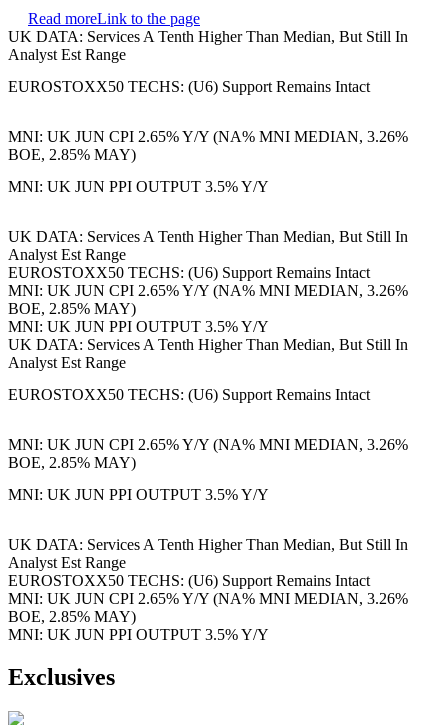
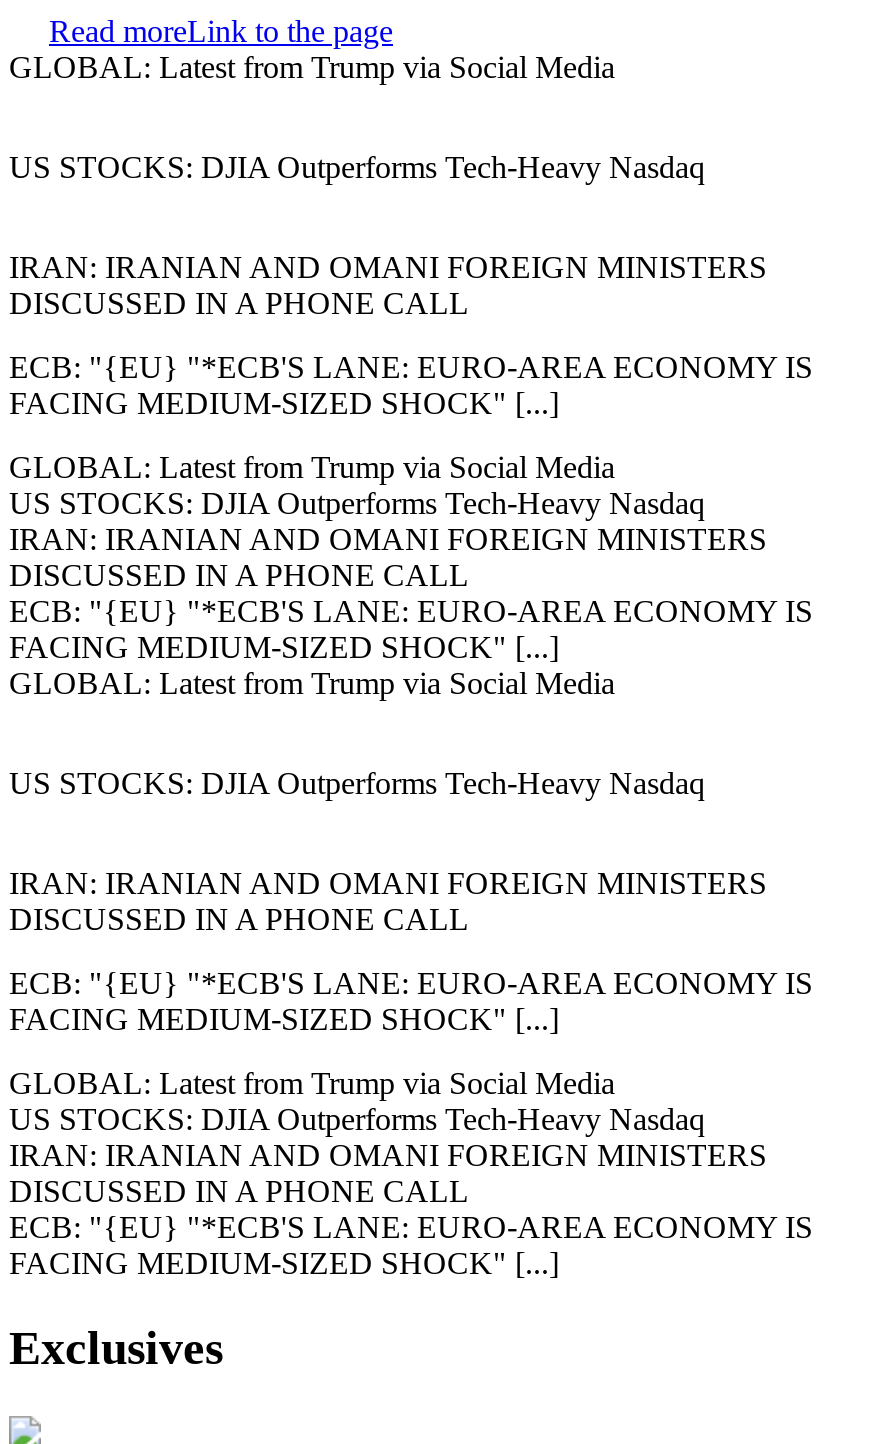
- UK DATA: Services A Tenth Higher Than Median, But Still In
- Analyst Est Range
+ GLOBAL: Latest from Trump via Social Media

- EUROSTOXX50 TECHS: (U6) Support Remains Intact
+ US STOCKS: DJIA Outperforms Tech-Heavy Nasdaq

- MNI: UK JUN CPI 2.65% Y/Y (NA% MNI MEDIAN, 3.26%
- BOE, 2.85% MAY)
+ IRAN: IRANIAN AND OMANI FOREIGN MINISTERS
+ DISCUSSED IN A PHONE CALL

- MNI: UK JUN PPI OUTPUT 3.5% Y/Y
+ ECB: "{EU} "*ECB'S LANE: EURO-AREA ECONOMY IS
+ FACING MEDIUM-SIZED SHOCK" [...]

- UK DATA: Services A Tenth Higher Than Median, But Still In
- Analyst Est Range
- EUROSTOXX50 TECHS: (U6) Support Remains Intact
- MNI: UK JUN CPI 2.65% Y/Y (NA% MNI MEDIAN, 3.26%
- BOE, 2.85% MAY)
- MNI: UK JUN PPI OUTPUT 3.5% Y/Y
- UK DATA: Services A Tenth Higher Than Median, But Still In
- Analyst Est Range
+ GLOBAL: Latest from Trump via Social Media
+ US STOCKS: DJIA Outperforms Tech-Heavy Nasdaq
+ IRAN: IRANIAN AND OMANI FOREIGN MINISTERS
+ DISCUSSED IN A PHONE CALL
+ ECB: "{EU} "*ECB'S LANE: EURO-AREA ECONOMY IS
+ FACING MEDIUM-SIZED SHOCK" [...]
+ GLOBAL: Latest from Trump via Social Media

- EUROSTOXX50 TECHS: (U6) Support Remains Intact
+ US STOCKS: DJIA Outperforms Tech-Heavy Nasdaq

- MNI: UK JUN CPI 2.65% Y/Y (NA% MNI MEDIAN, 3.26%
- BOE, 2.85% MAY)
+ IRAN: IRANIAN AND OMANI FOREIGN MINISTERS
+ DISCUSSED IN A PHONE CALL

- MNI: UK JUN PPI OUTPUT 3.5% Y/Y
+ ECB: "{EU} "*ECB'S LANE: EURO-AREA ECONOMY IS
+ FACING MEDIUM-SIZED SHOCK" [...]

- UK DATA: Services A Tenth Higher Than Median, But Still In
- Analyst Est Range
- EUROSTOXX50 TECHS: (U6) Support Remains Intact
- MNI: UK JUN CPI 2.65% Y/Y (NA% MNI MEDIAN, 3.26%
- BOE, 2.85% MAY)
- MNI: UK JUN PPI OUTPUT 3.5% Y/Y
+ GLOBAL: Latest from Trump via Social Media
+ US STOCKS: DJIA Outperforms Tech-Heavy Nasdaq
+ IRAN: IRANIAN AND OMANI FOREIGN MINISTERS
+ DISCUSSED IN A PHONE CALL
+ ECB: "{EU} "*ECB'S LANE: EURO-AREA ECONOMY IS
+ FACING MEDIUM-SIZED SHOCK" [...]
